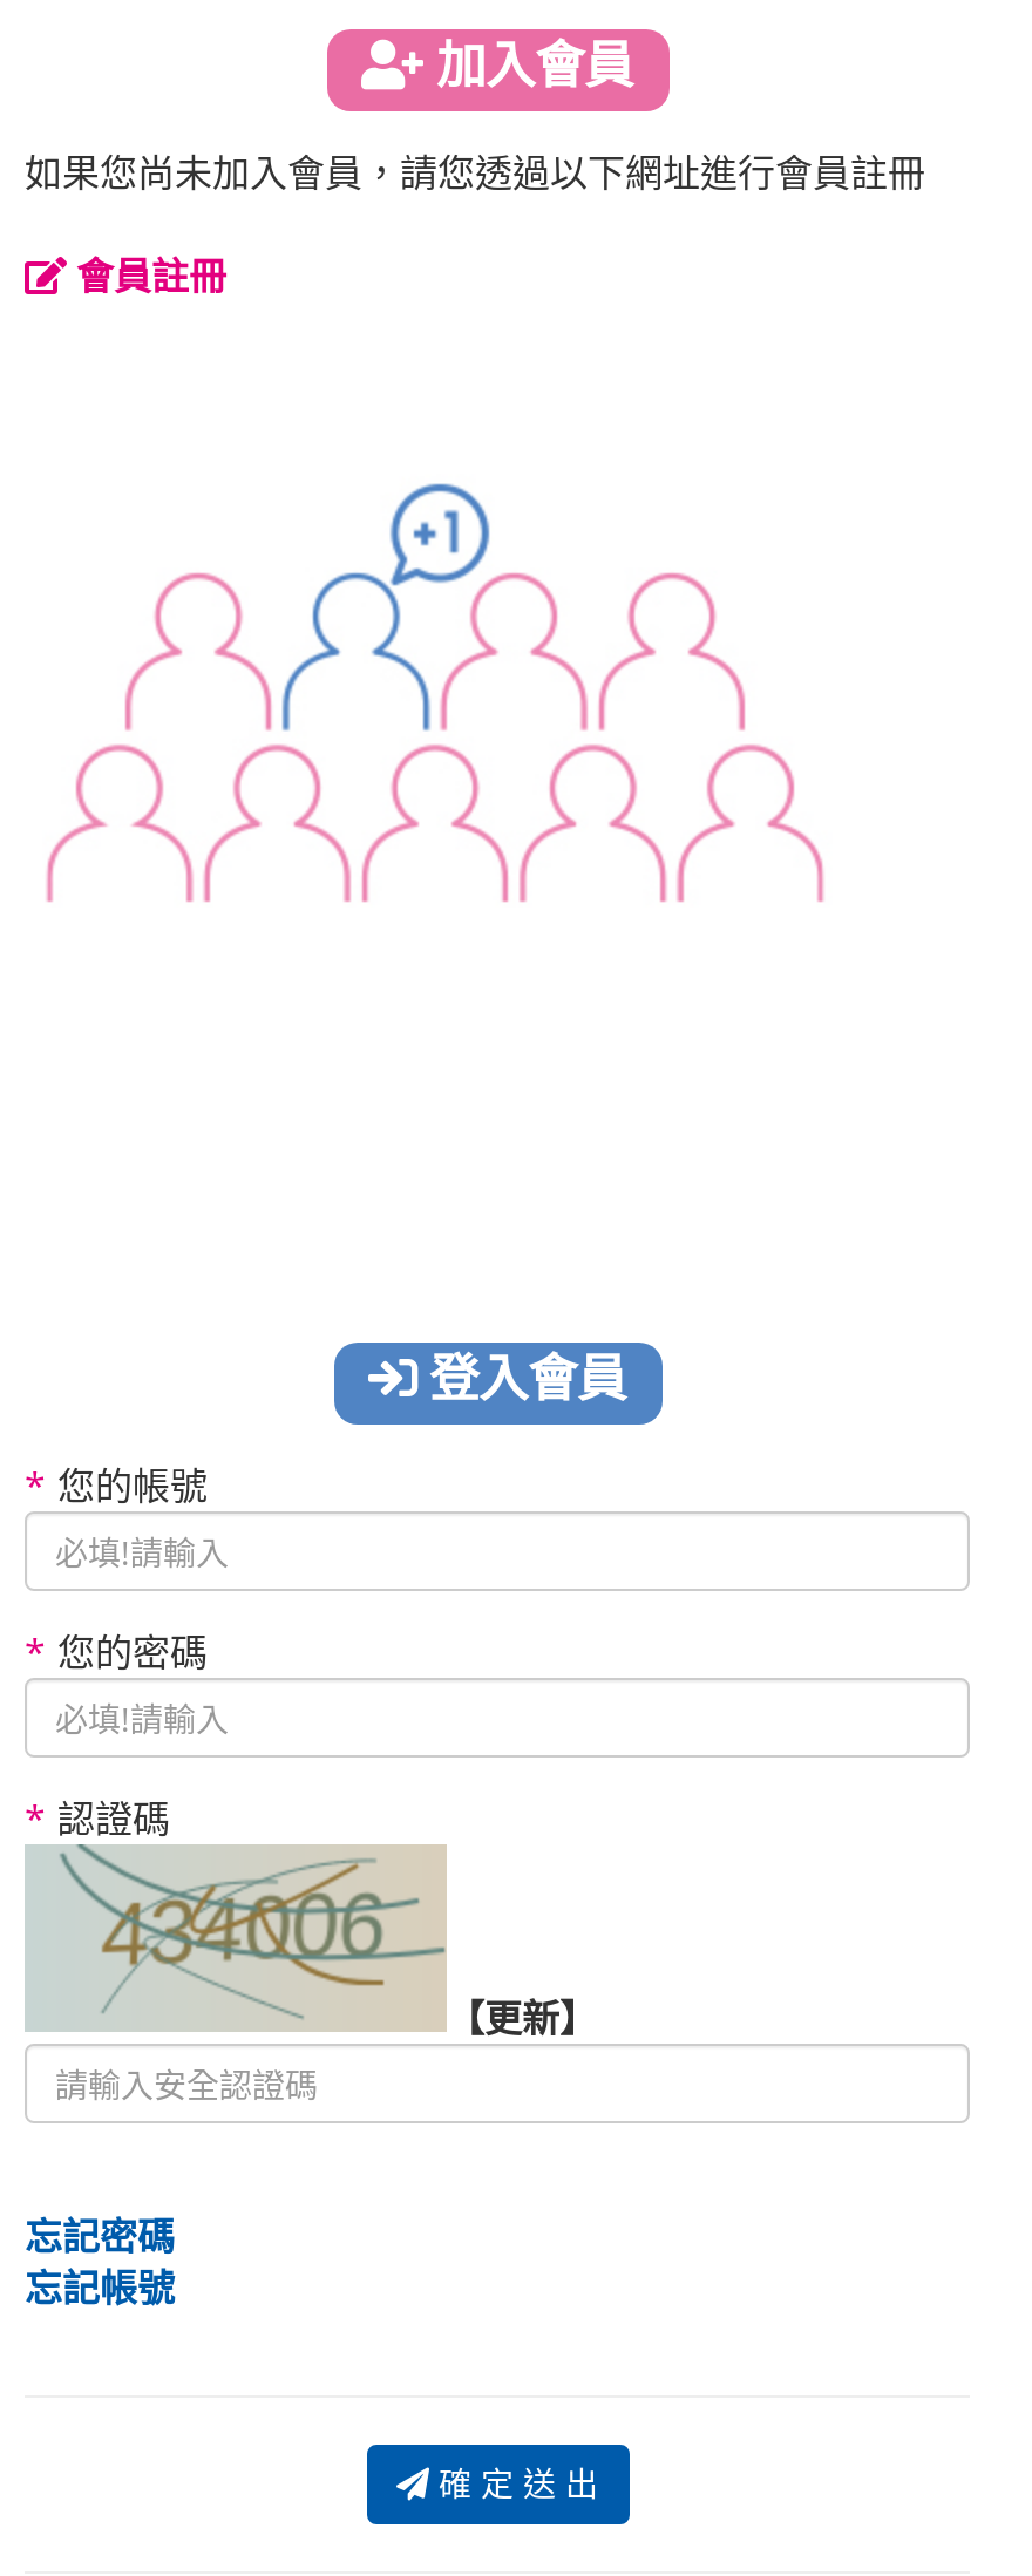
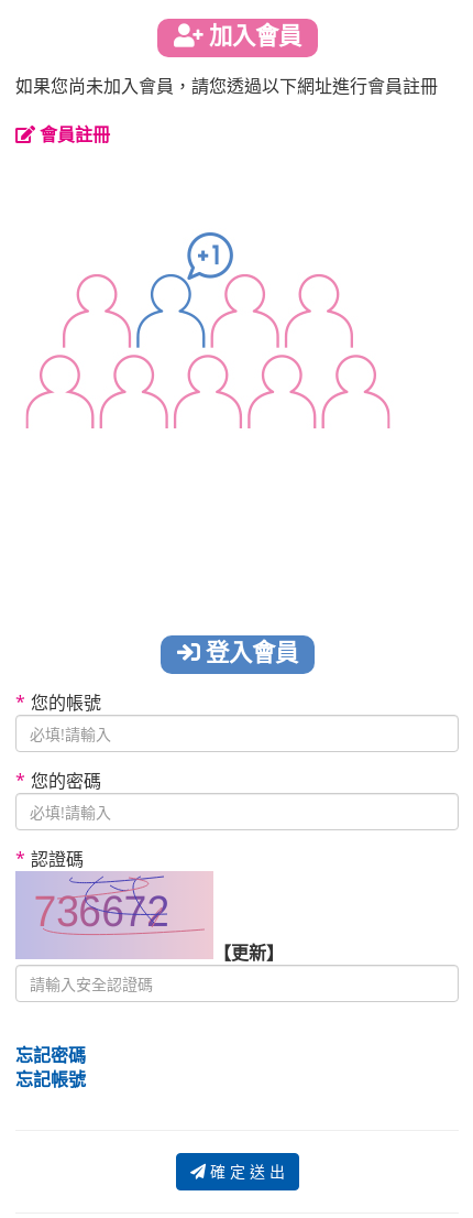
- [image]
+ [image]
